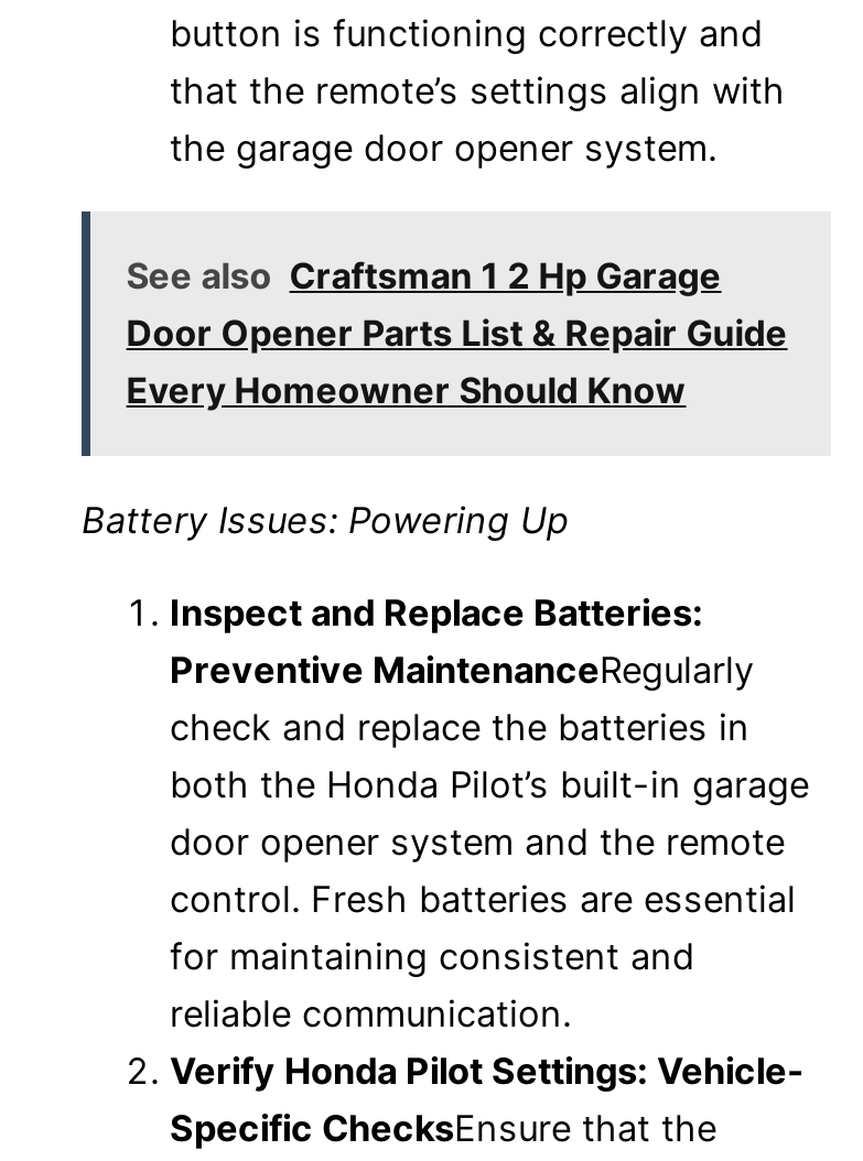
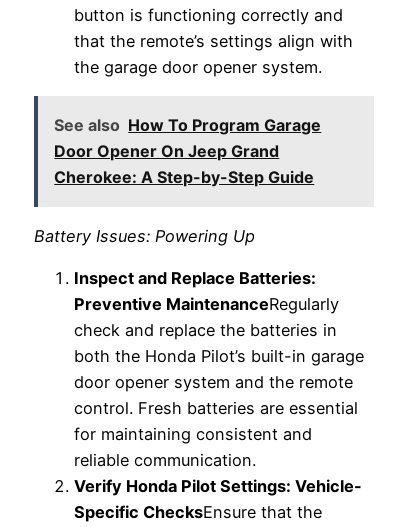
- See also Craftsman 1 2 Hp Garage
- Door Opener Parts List & Repair Guide
- Every Homeowner Should Know
+ See also How To Program Garage
+ Door Opener On Jeep Grand
+ Cherokee: A Step-by-Step Guide
